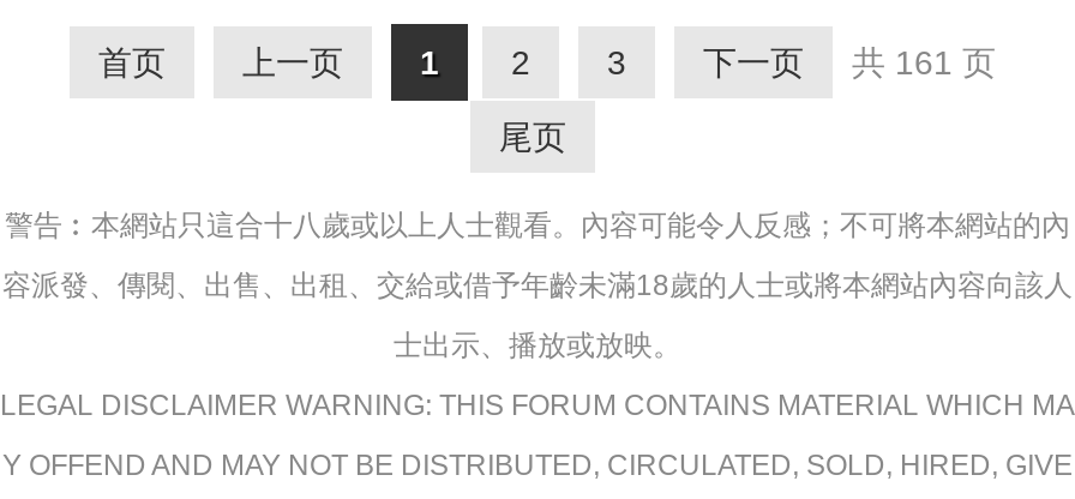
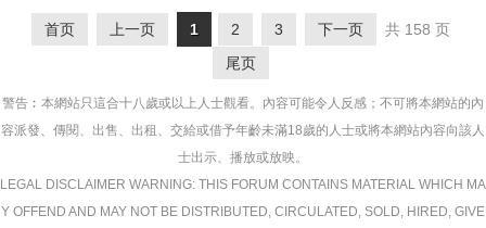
- 首页 上一页 1 2 3 下一页 共 161 页
+ 首页 上一页 1 2 3 下一页 共 158 页
